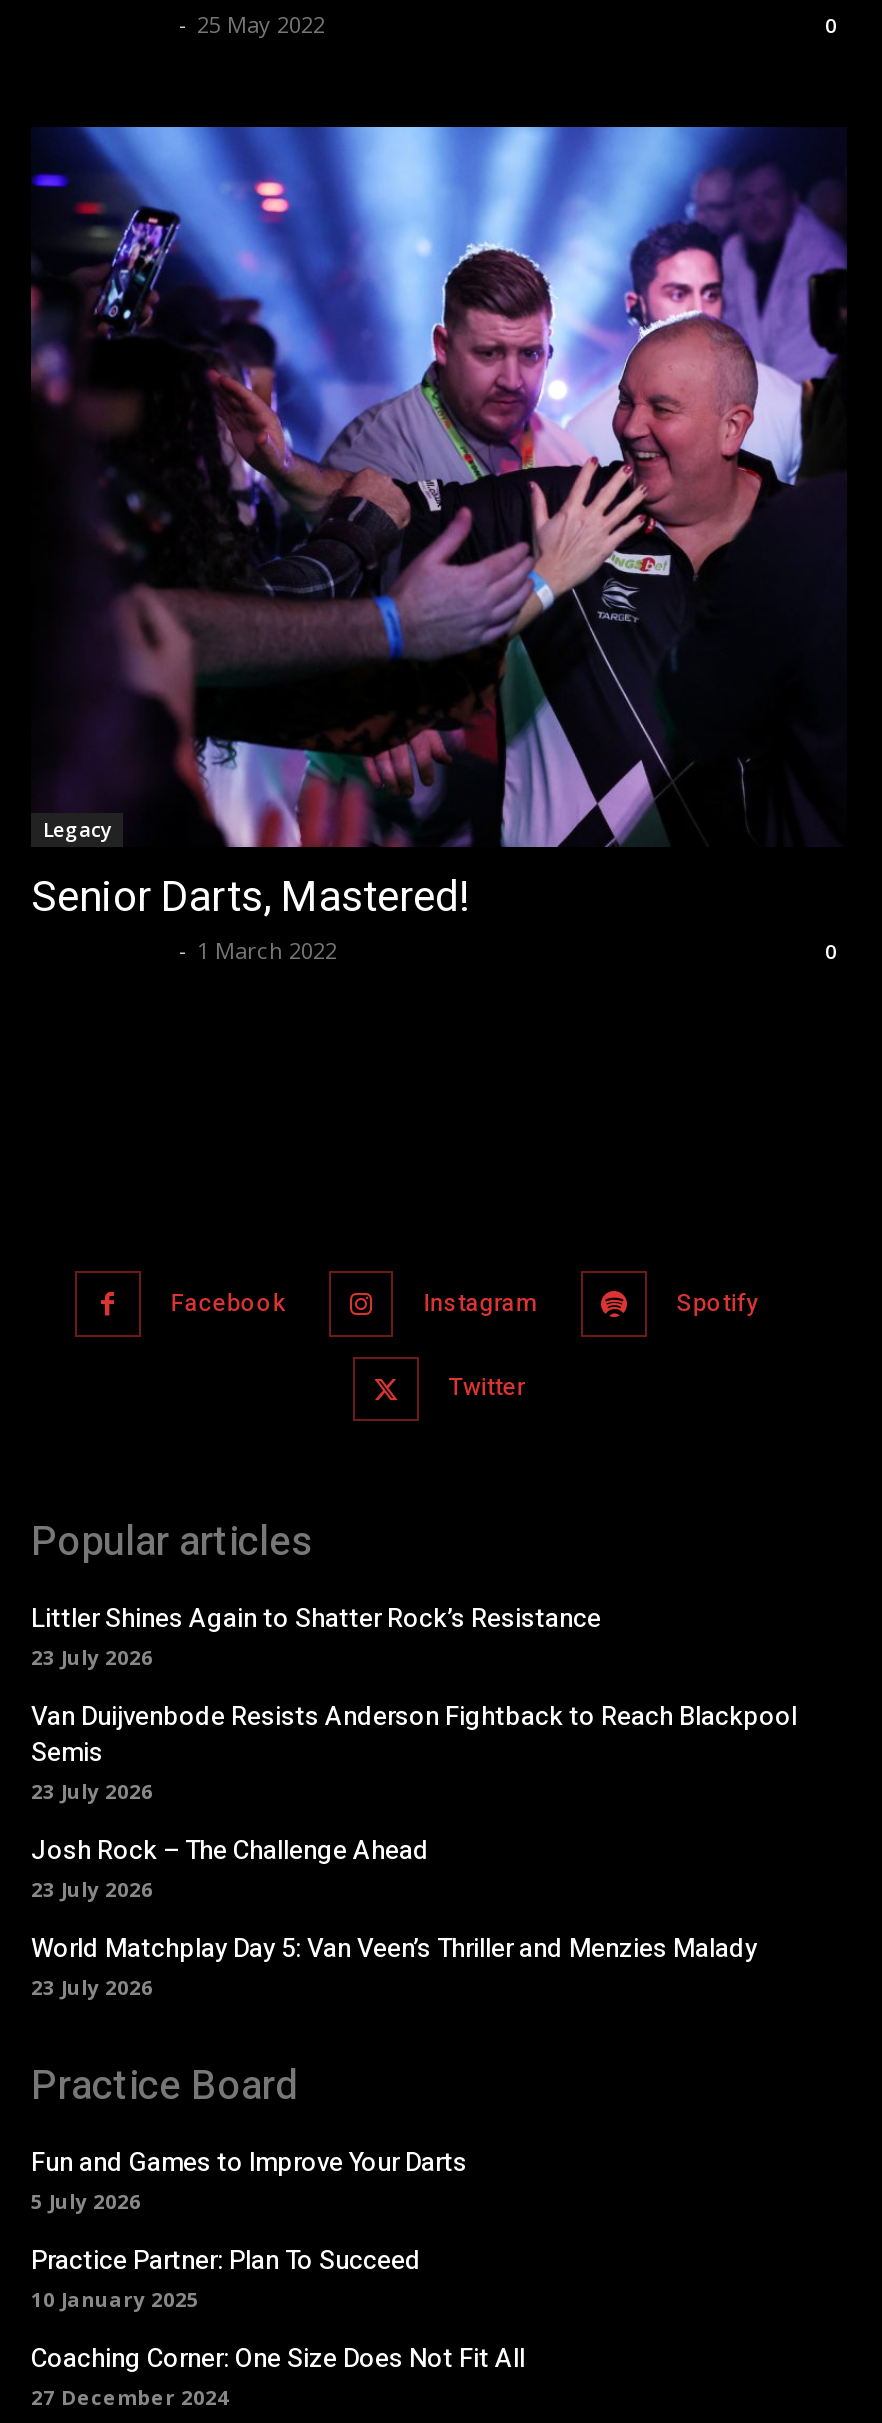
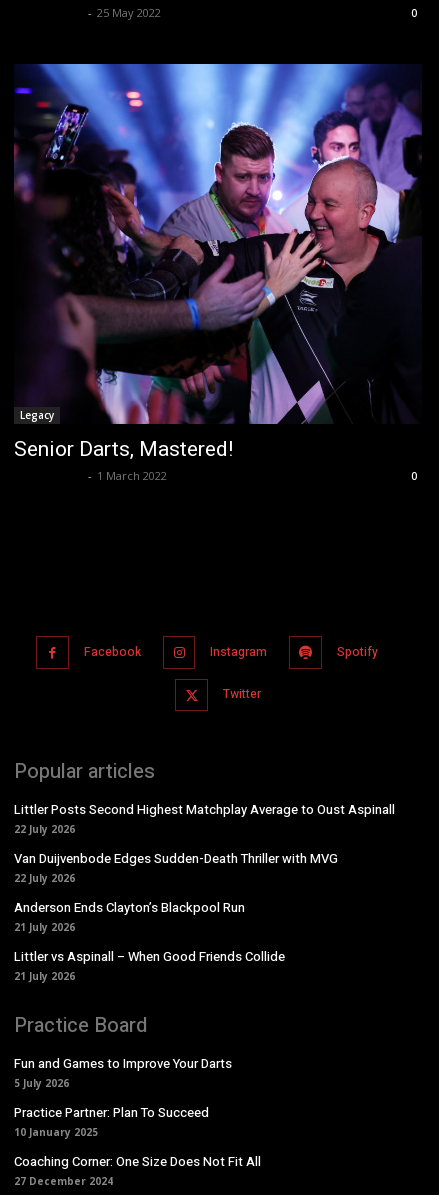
- Littler Shines Again to Shatter Rock’s Resistance
- 23 July 2026
+ Littler Posts Second Highest Matchplay Average to Oust Aspinall
+ 22 July 2026

- Van Duijvenbode Resists Anderson Fightback to Reach Blackpool
- Semis
- 23 July 2026
+ Van Duijvenbode Edges Sudden-Death Thriller with MVG
+ 22 July 2026

- Josh Rock – The Challenge Ahead
- 23 July 2026
+ Anderson Ends Clayton’s Blackpool Run
+ 21 July 2026

- World Matchplay Day 5: Van Veen’s Thriller and Menzies Malady
- 23 July 2026
+ Littler vs Aspinall – When Good Friends Collide
+ 21 July 2026
